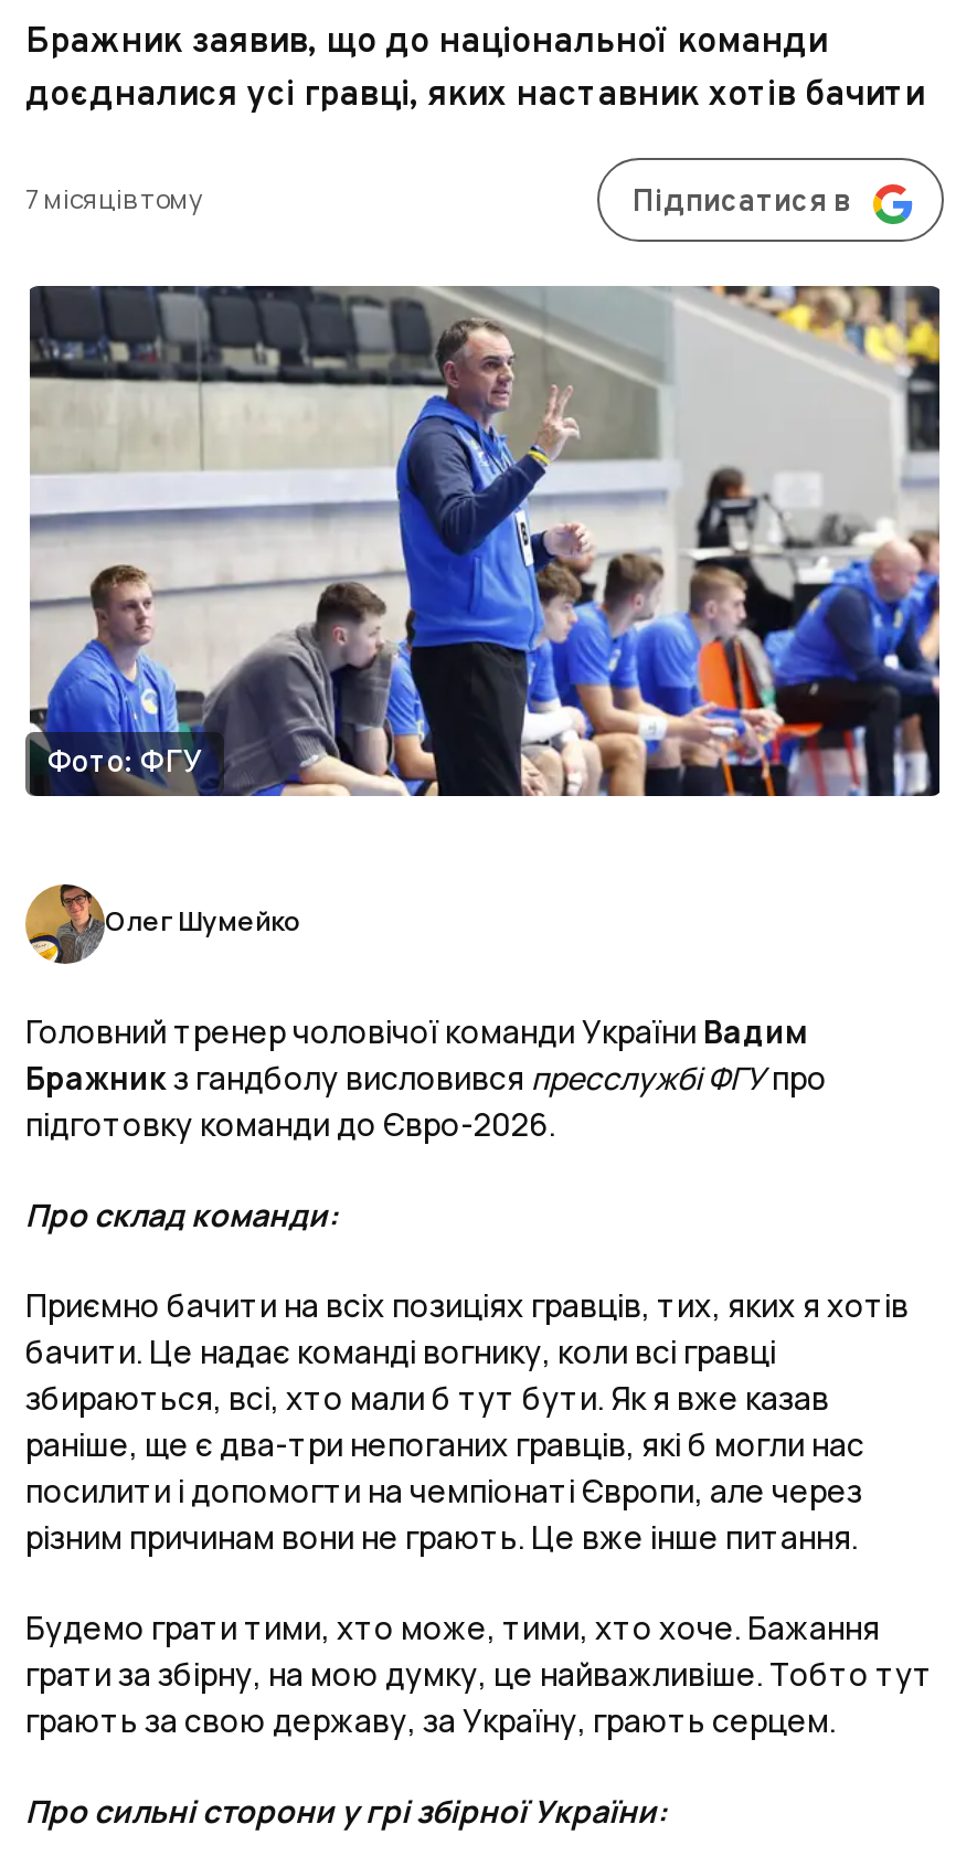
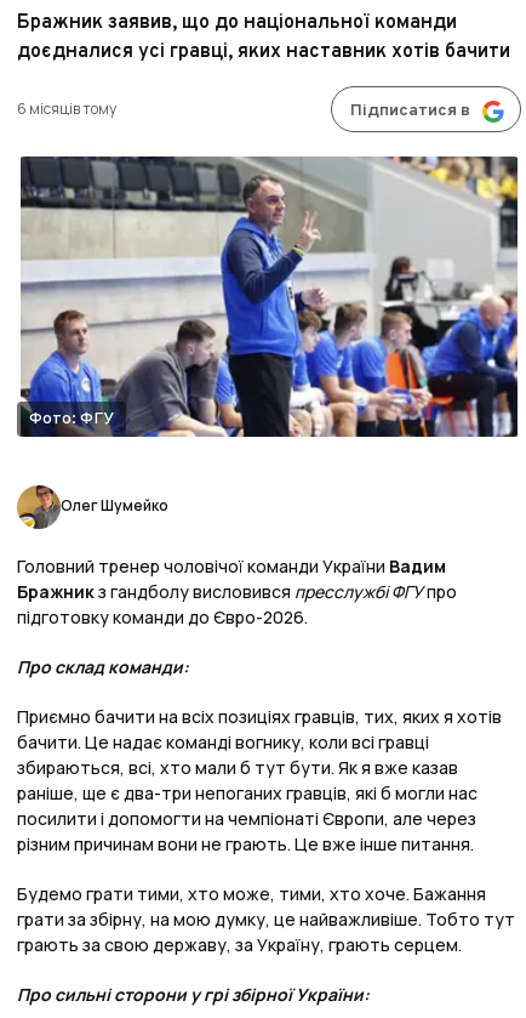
- 7 місяців тому
+ 6 місяців тому
